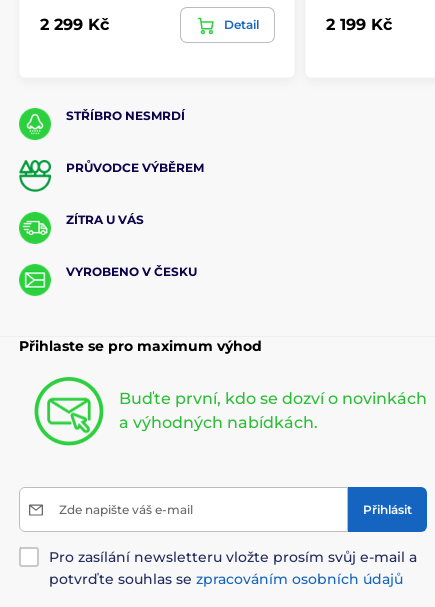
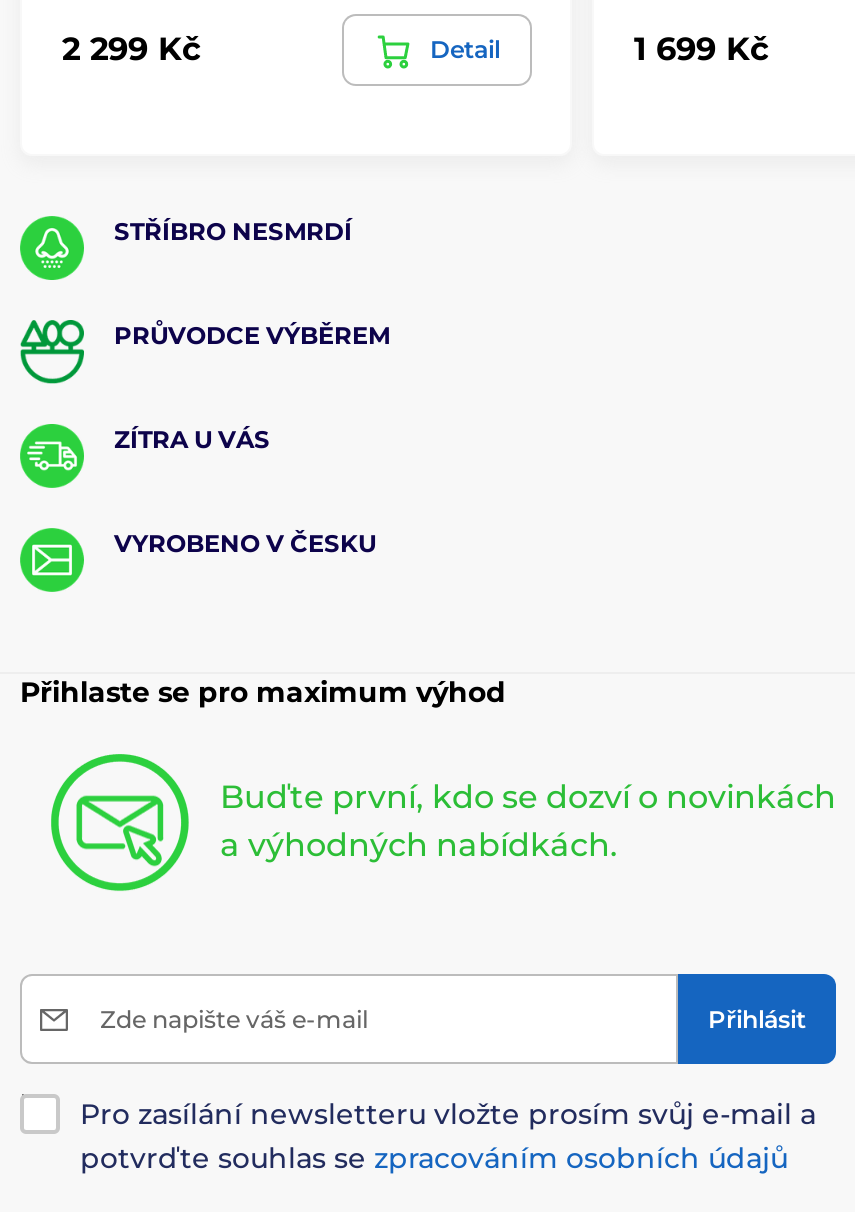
- 2 199 Kč
+ 1 699 Kč
